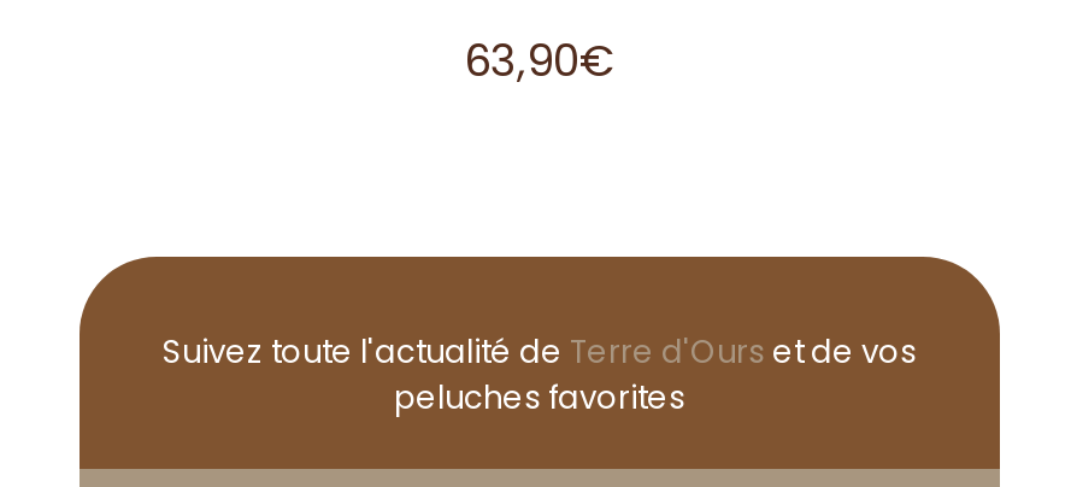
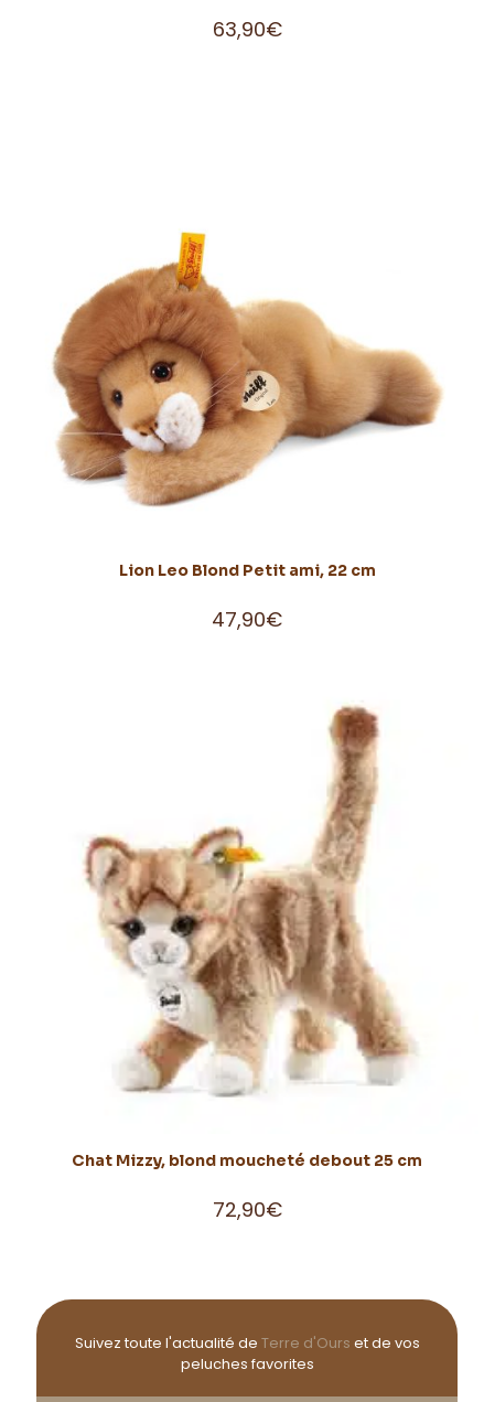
+ [image]

+ Chat Mizzy, blond moucheté debout 25 cm
+ 72,90€

+ [image]

+ Lion Leo Blond Petit ami, 22 cm
+ 47,90€
